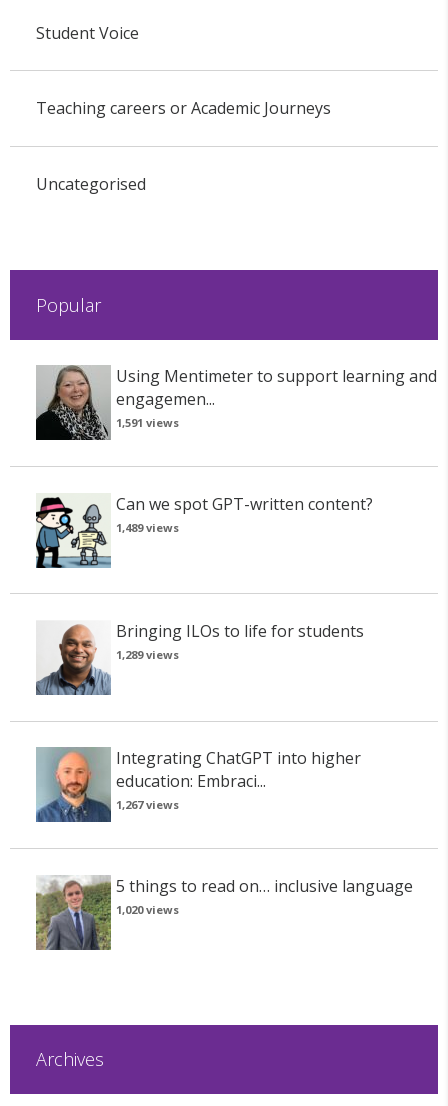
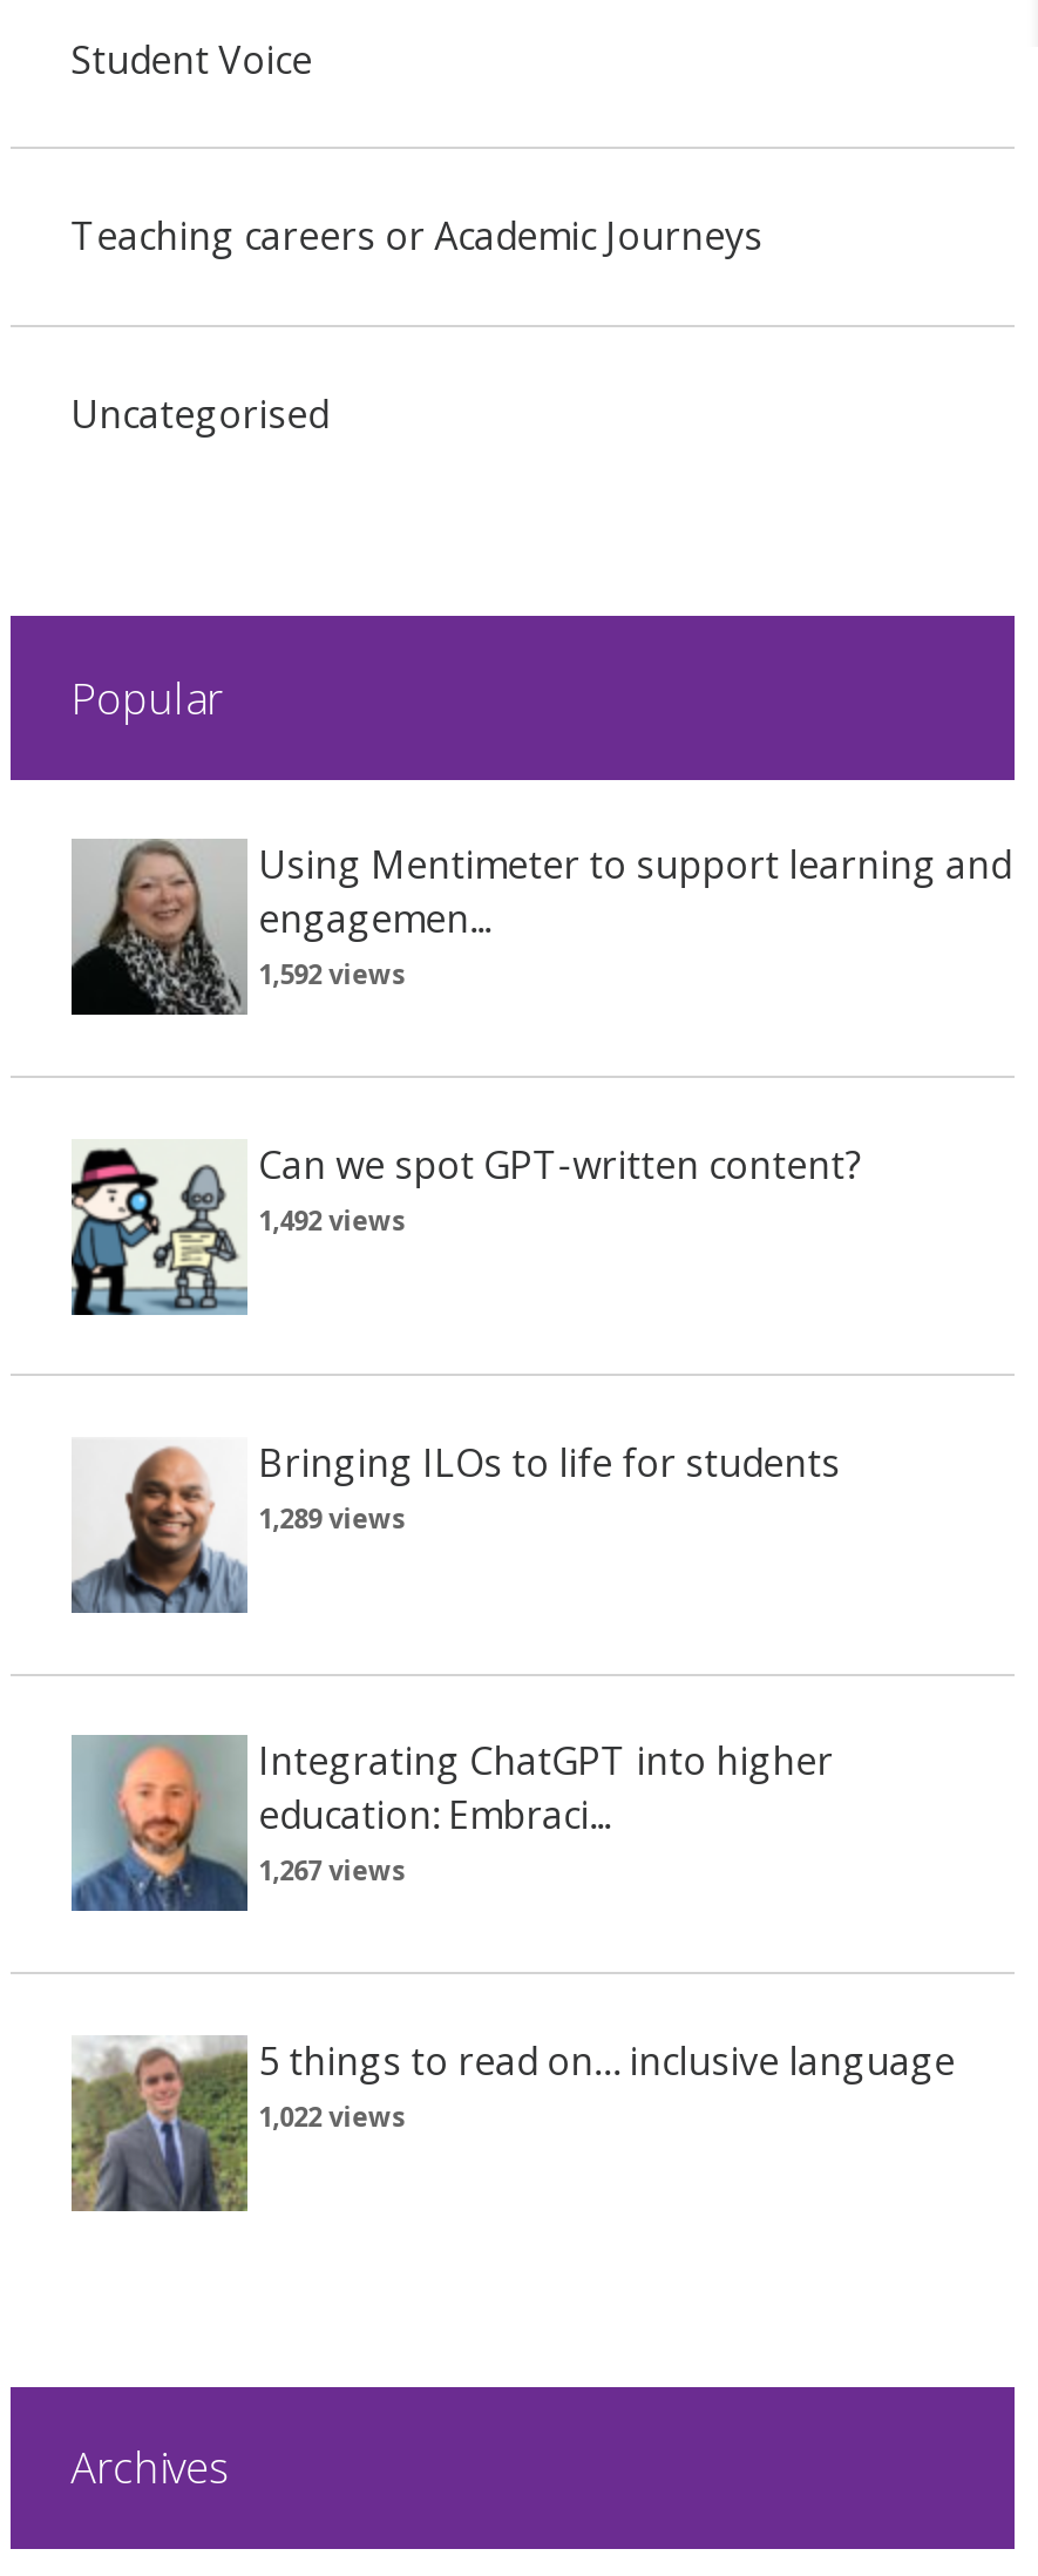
- 1,591 views
+ 1,592 views

- 1,489 views
+ 1,492 views

- 1,020 views
+ 1,022 views
